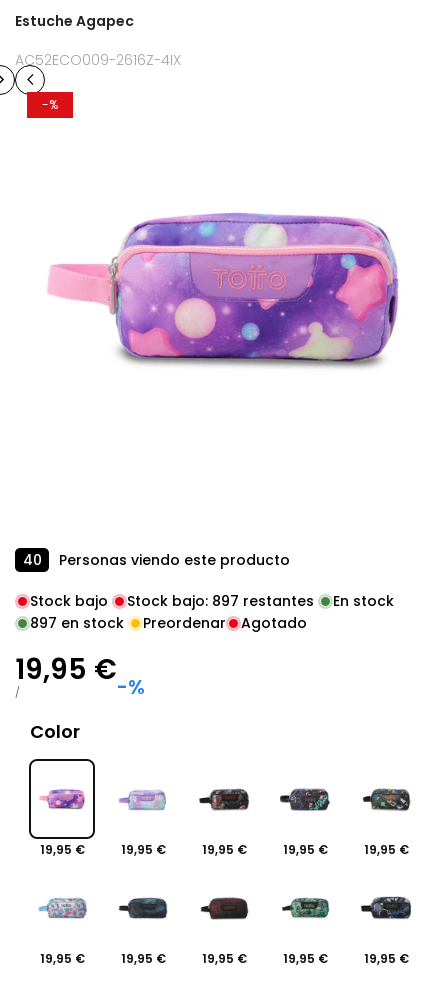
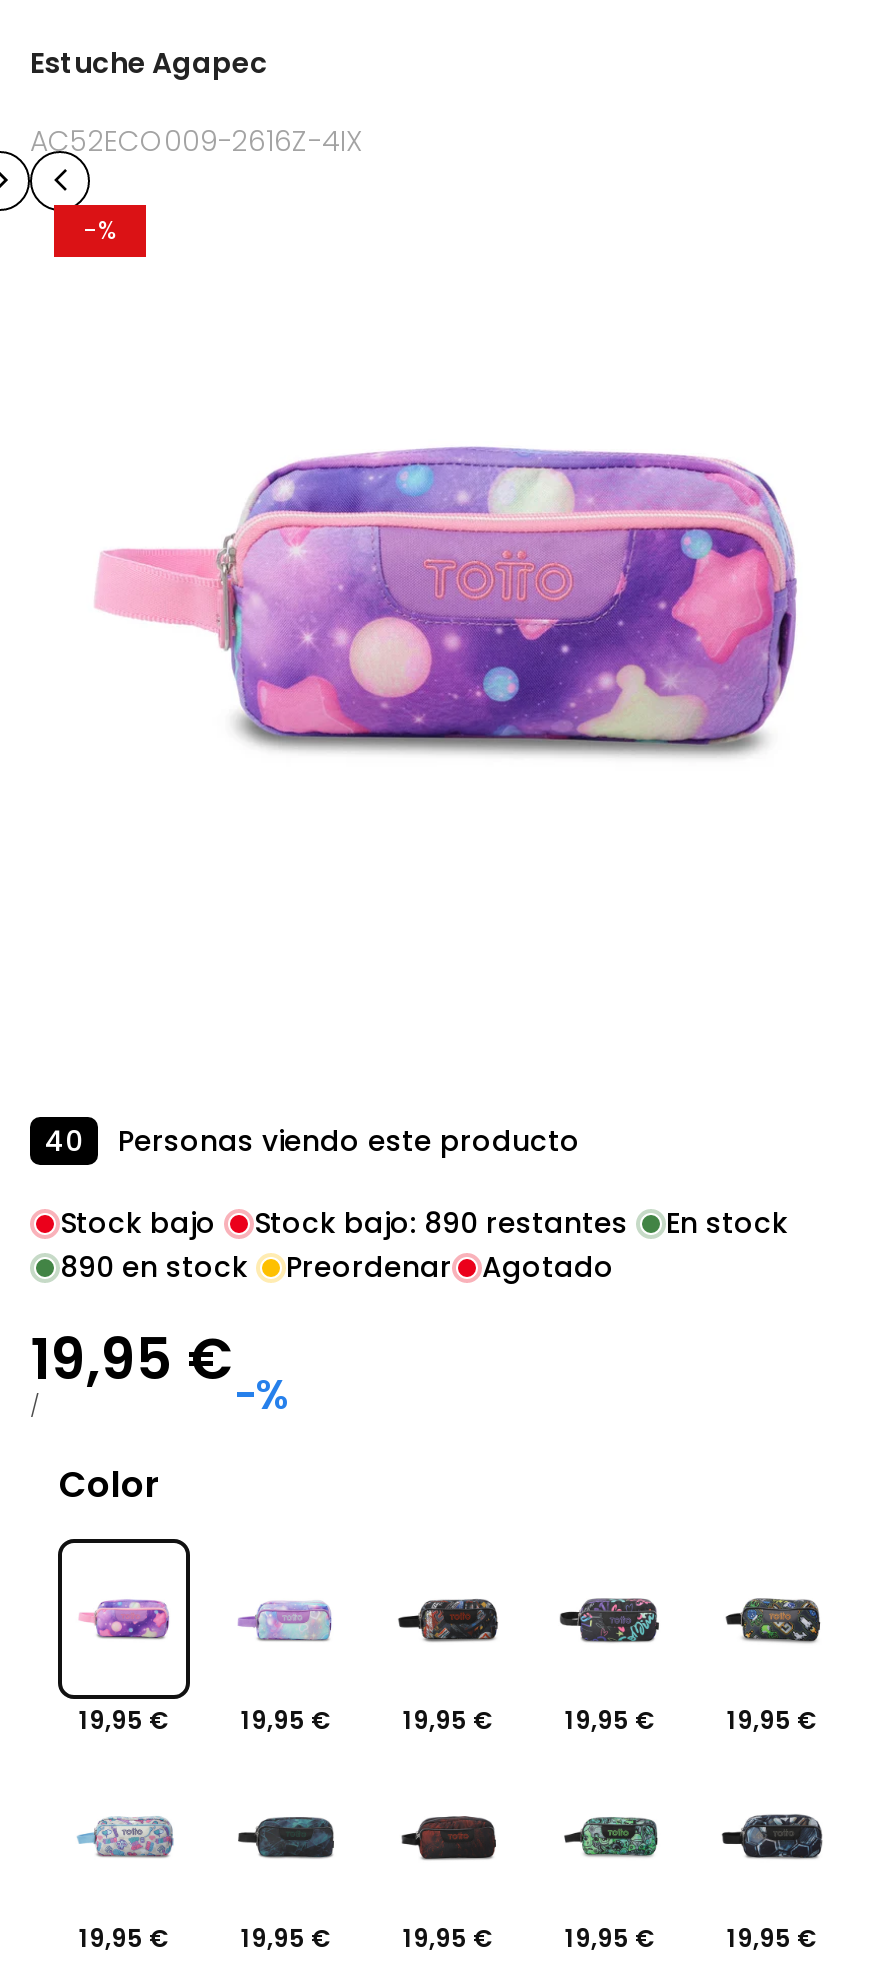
- Stock bajo: 897 restantes
+ Stock bajo: 890 restantes

- 897 en stock Preordenar Agotado
+ 890 en stock Preordenar Agotado
